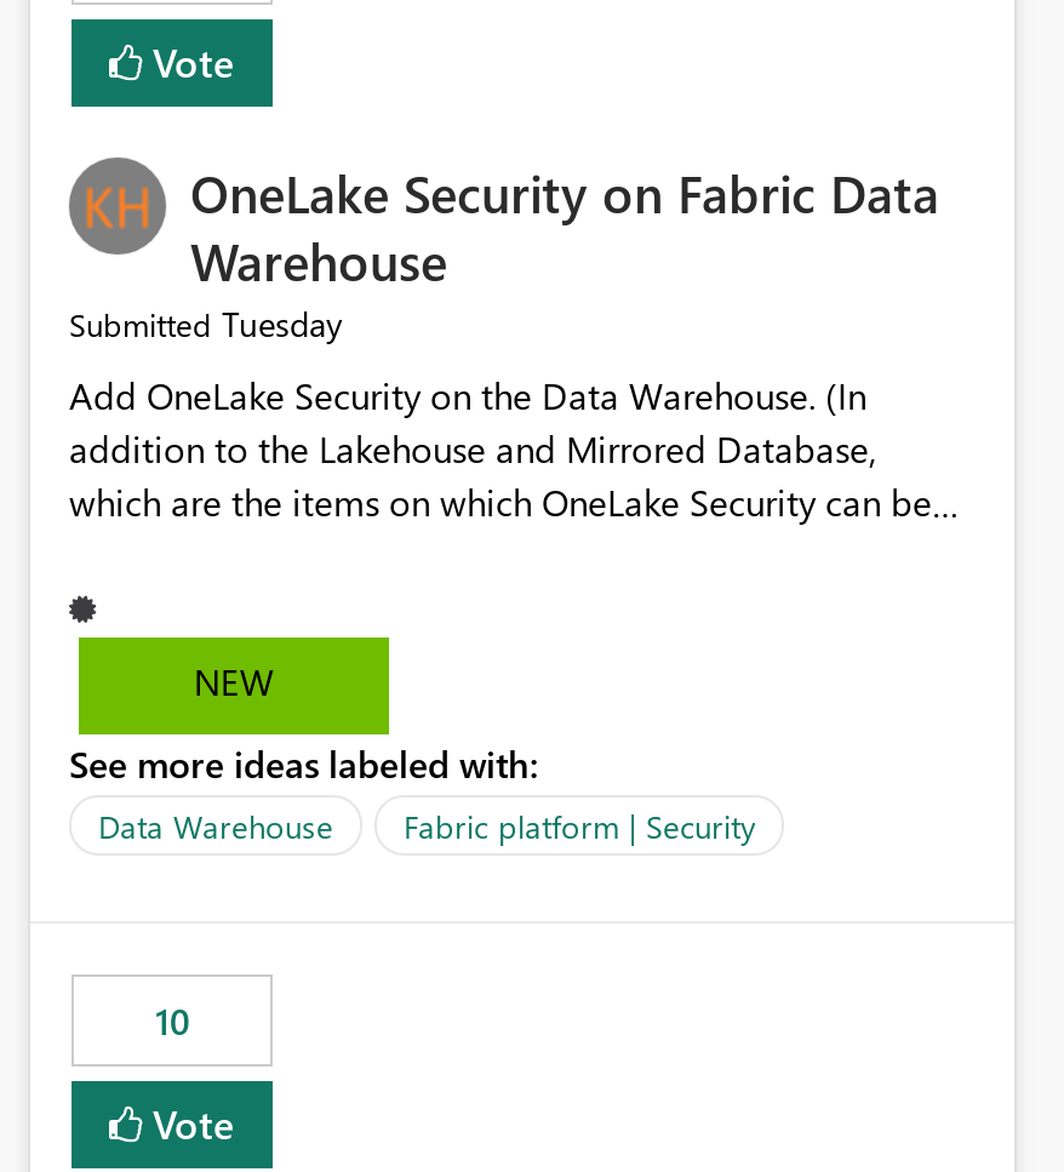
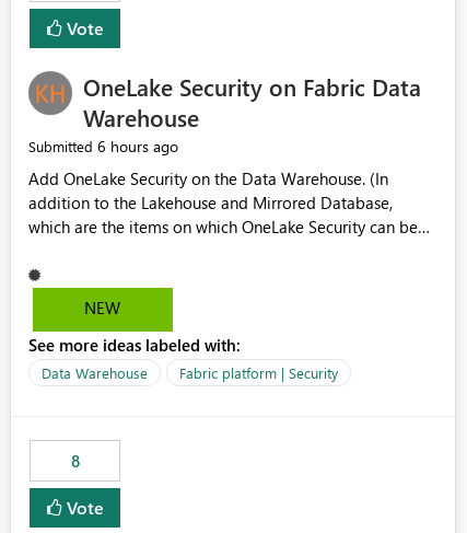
- Submitted Tuesday
+ Submitted 6 hours ago

- 10
+ 8
